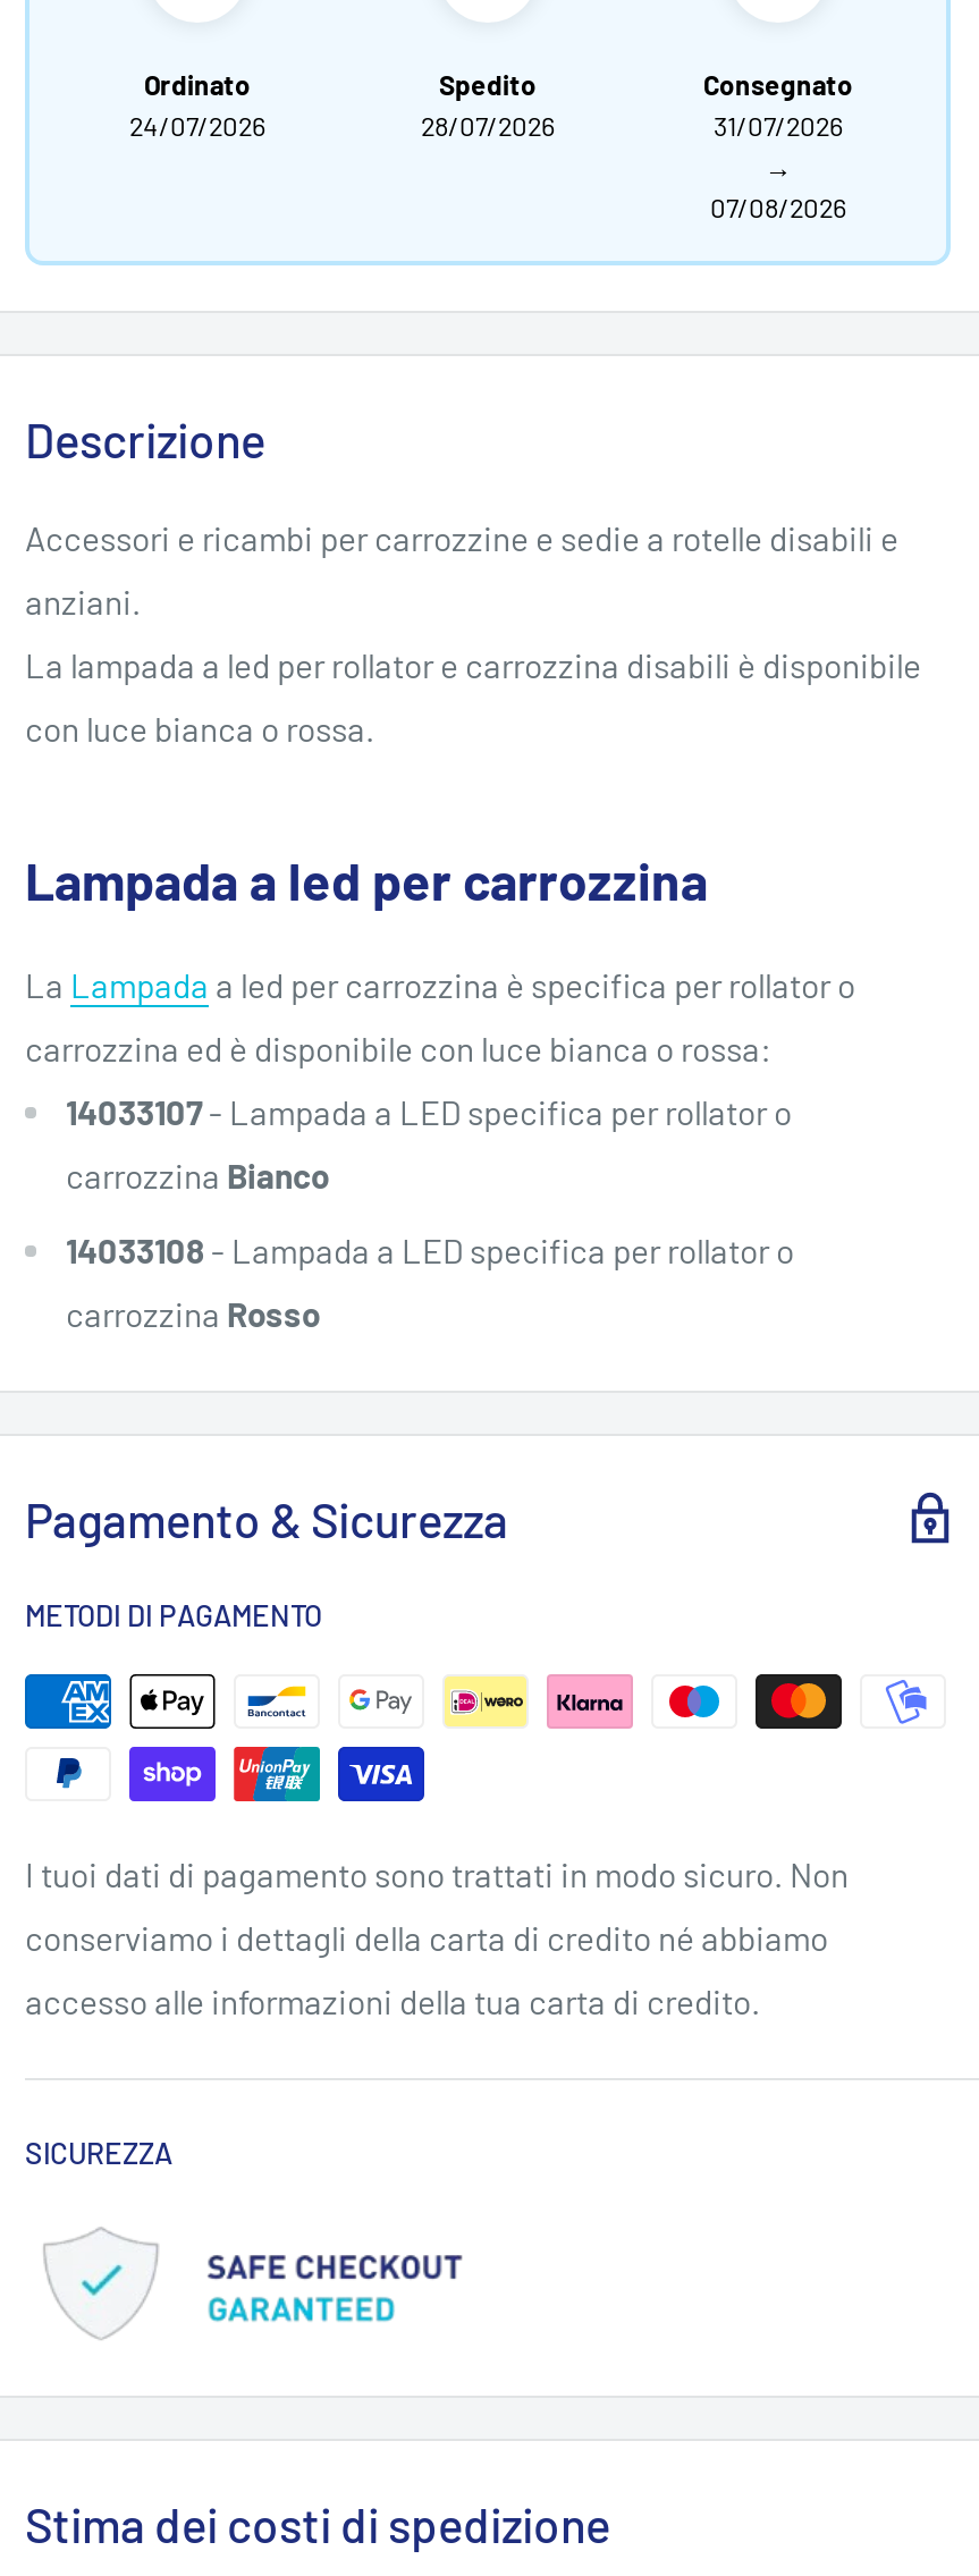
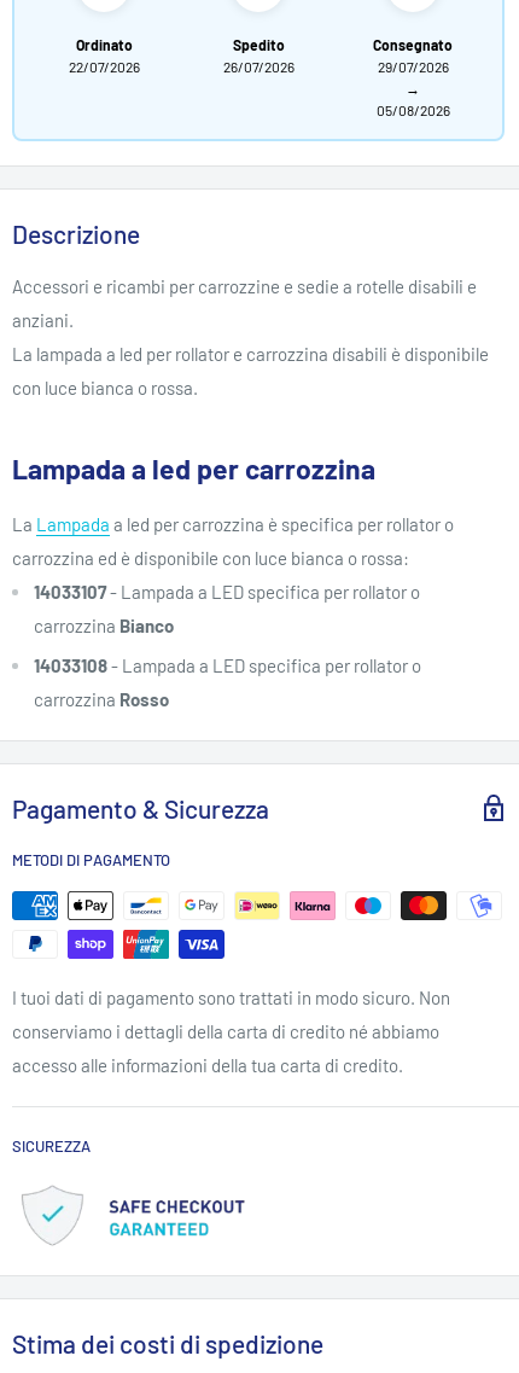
- 24/07/2026
+ 22/07/2026

- 28/07/2026
+ 26/07/2026

- 31/07/2026
+ 29/07/2026

- 07/08/2026
+ 05/08/2026
